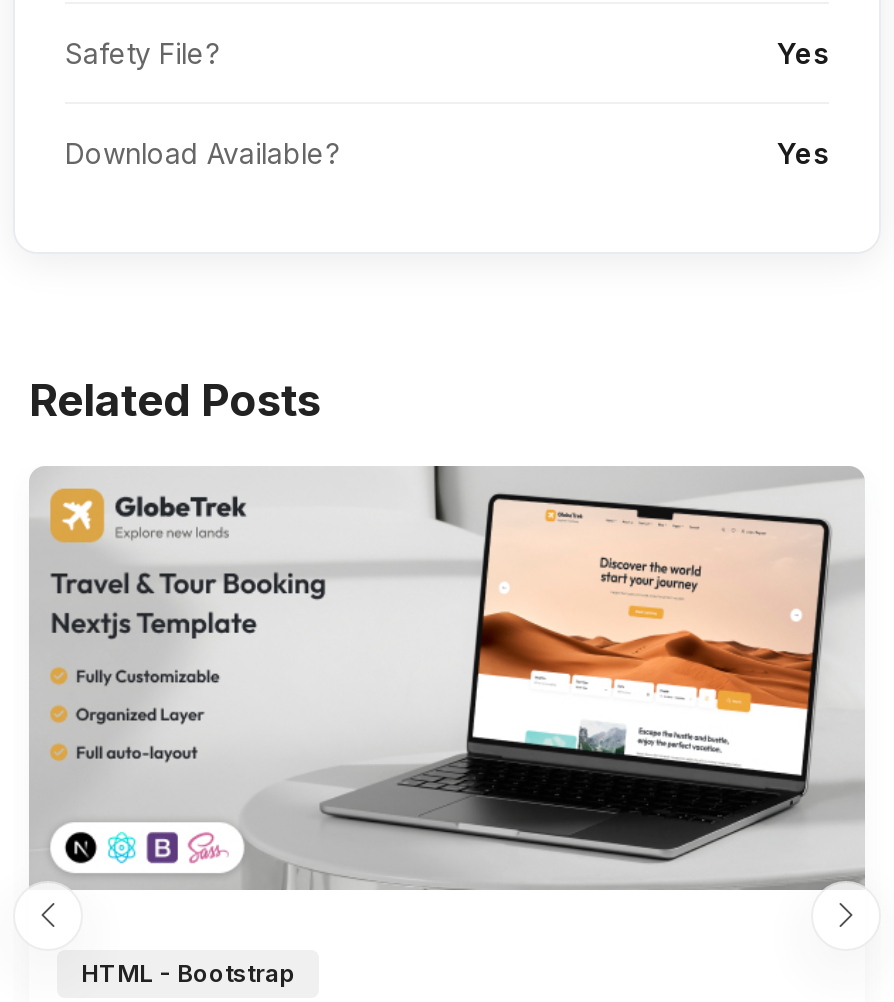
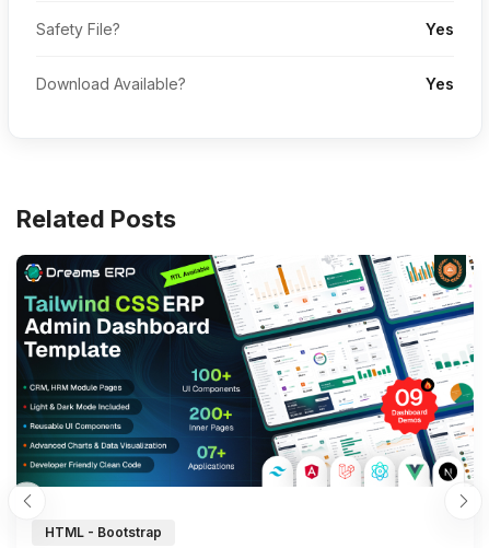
- [image]
+ [image]
